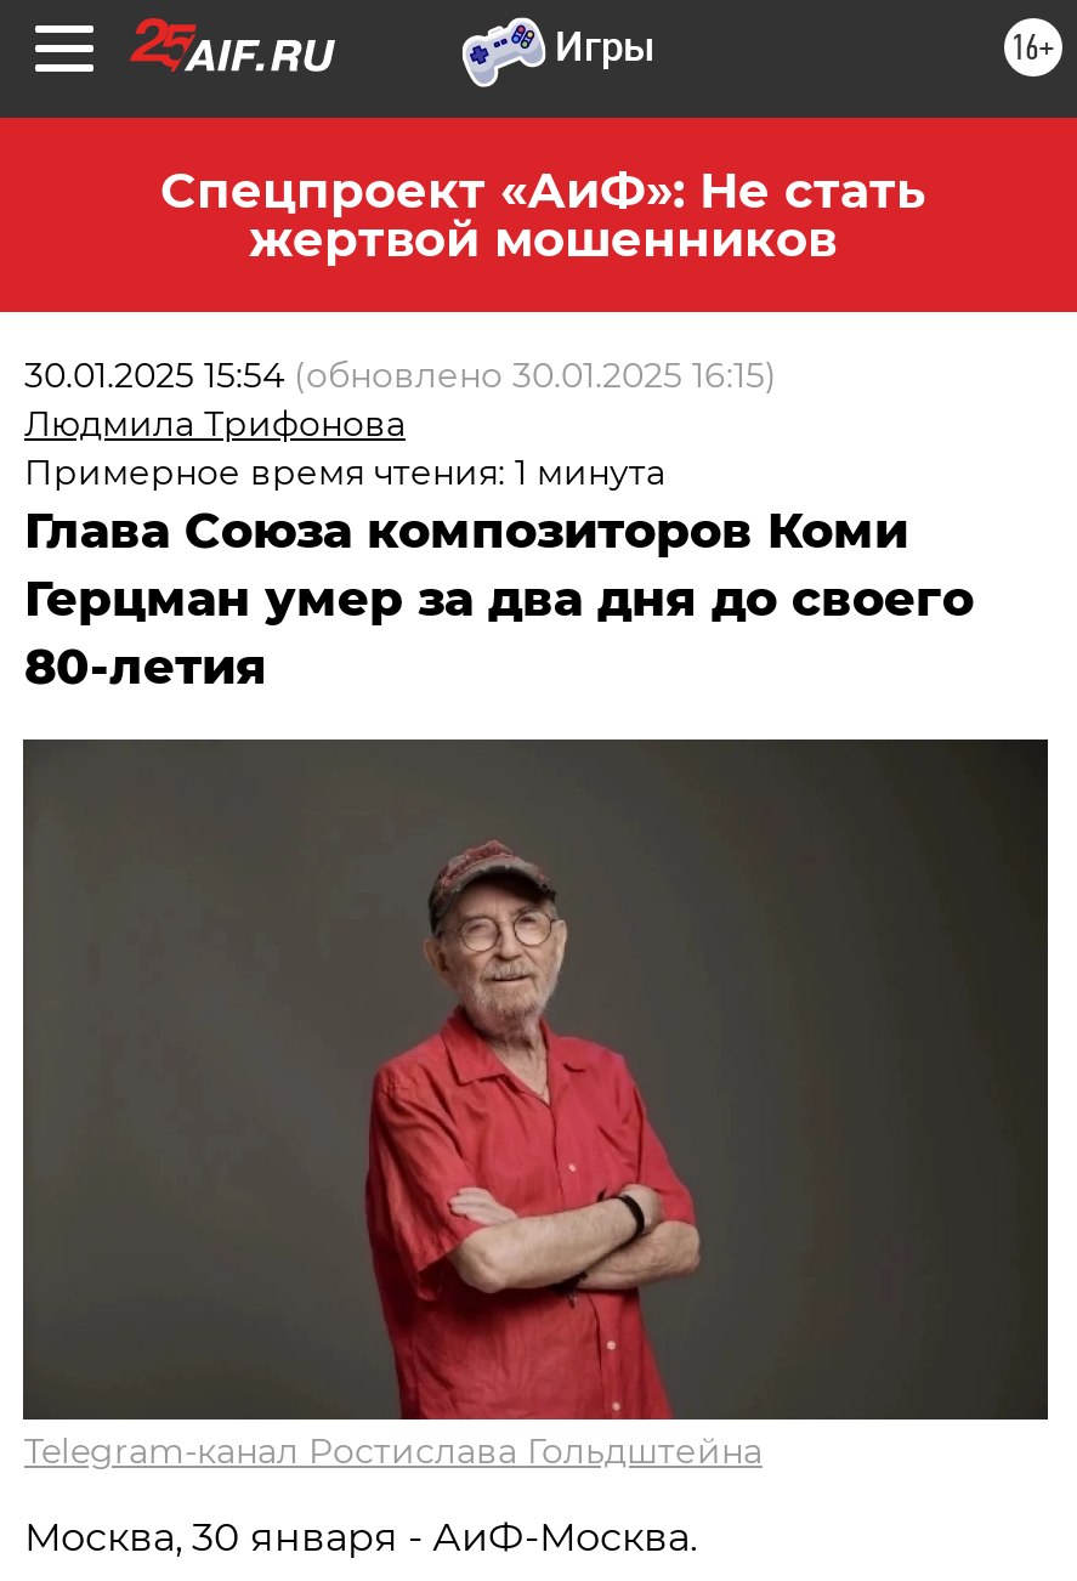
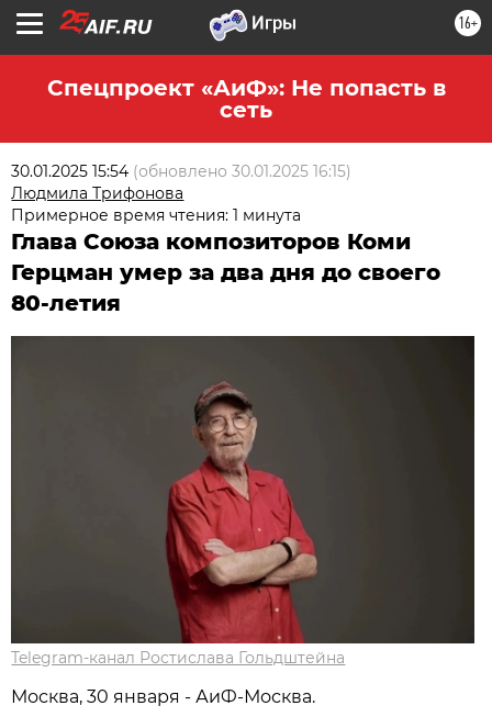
- Спецпроект «АиФ»: Не стать
- жертвой мошенников
+ Спецпроект «АиФ»: Не попасть в
+ сеть
